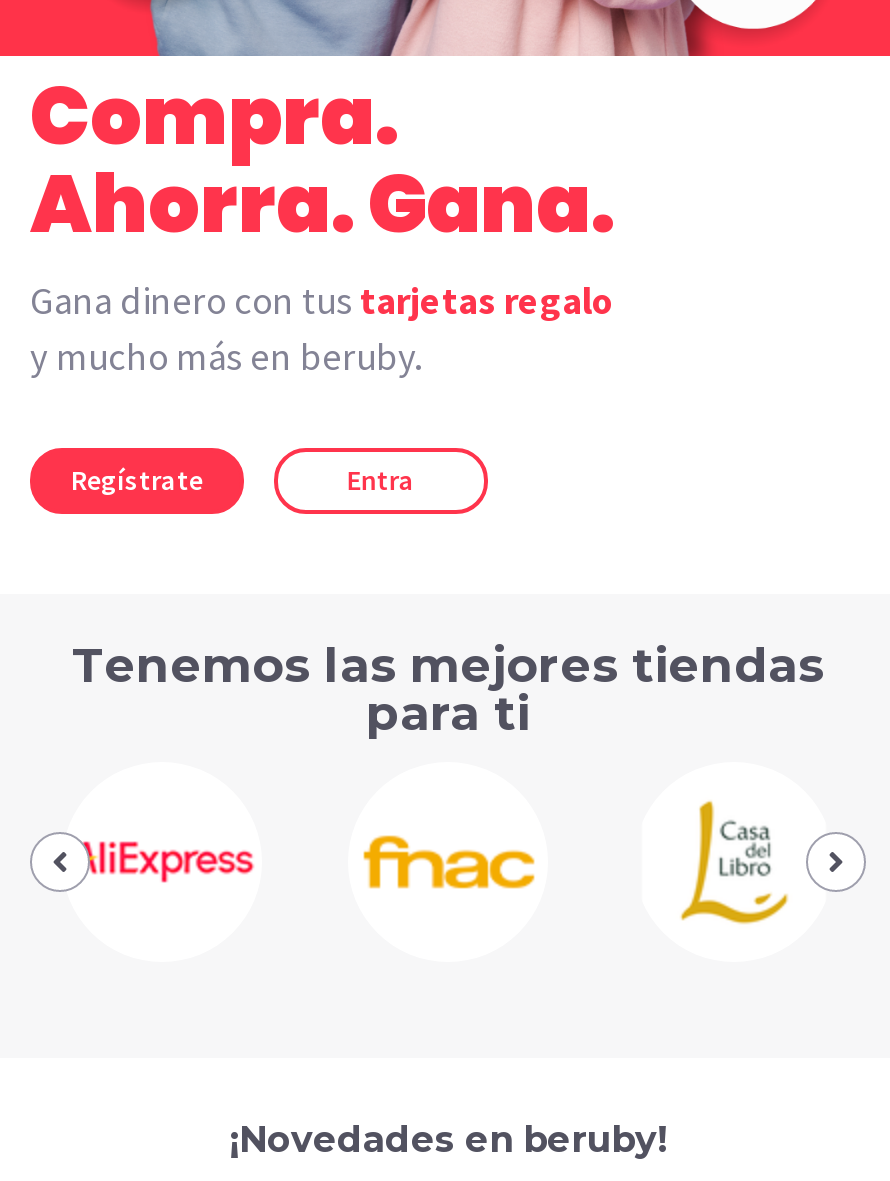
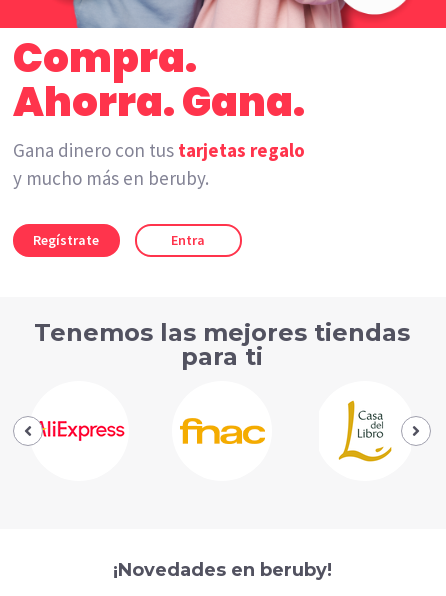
- Gana dinero con tus
+ Gana dinero con tus tarjetas regalo
